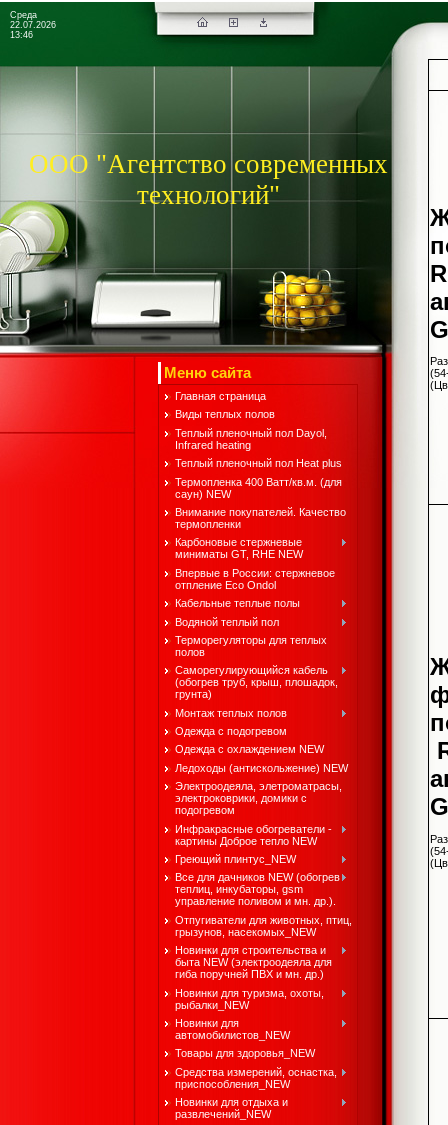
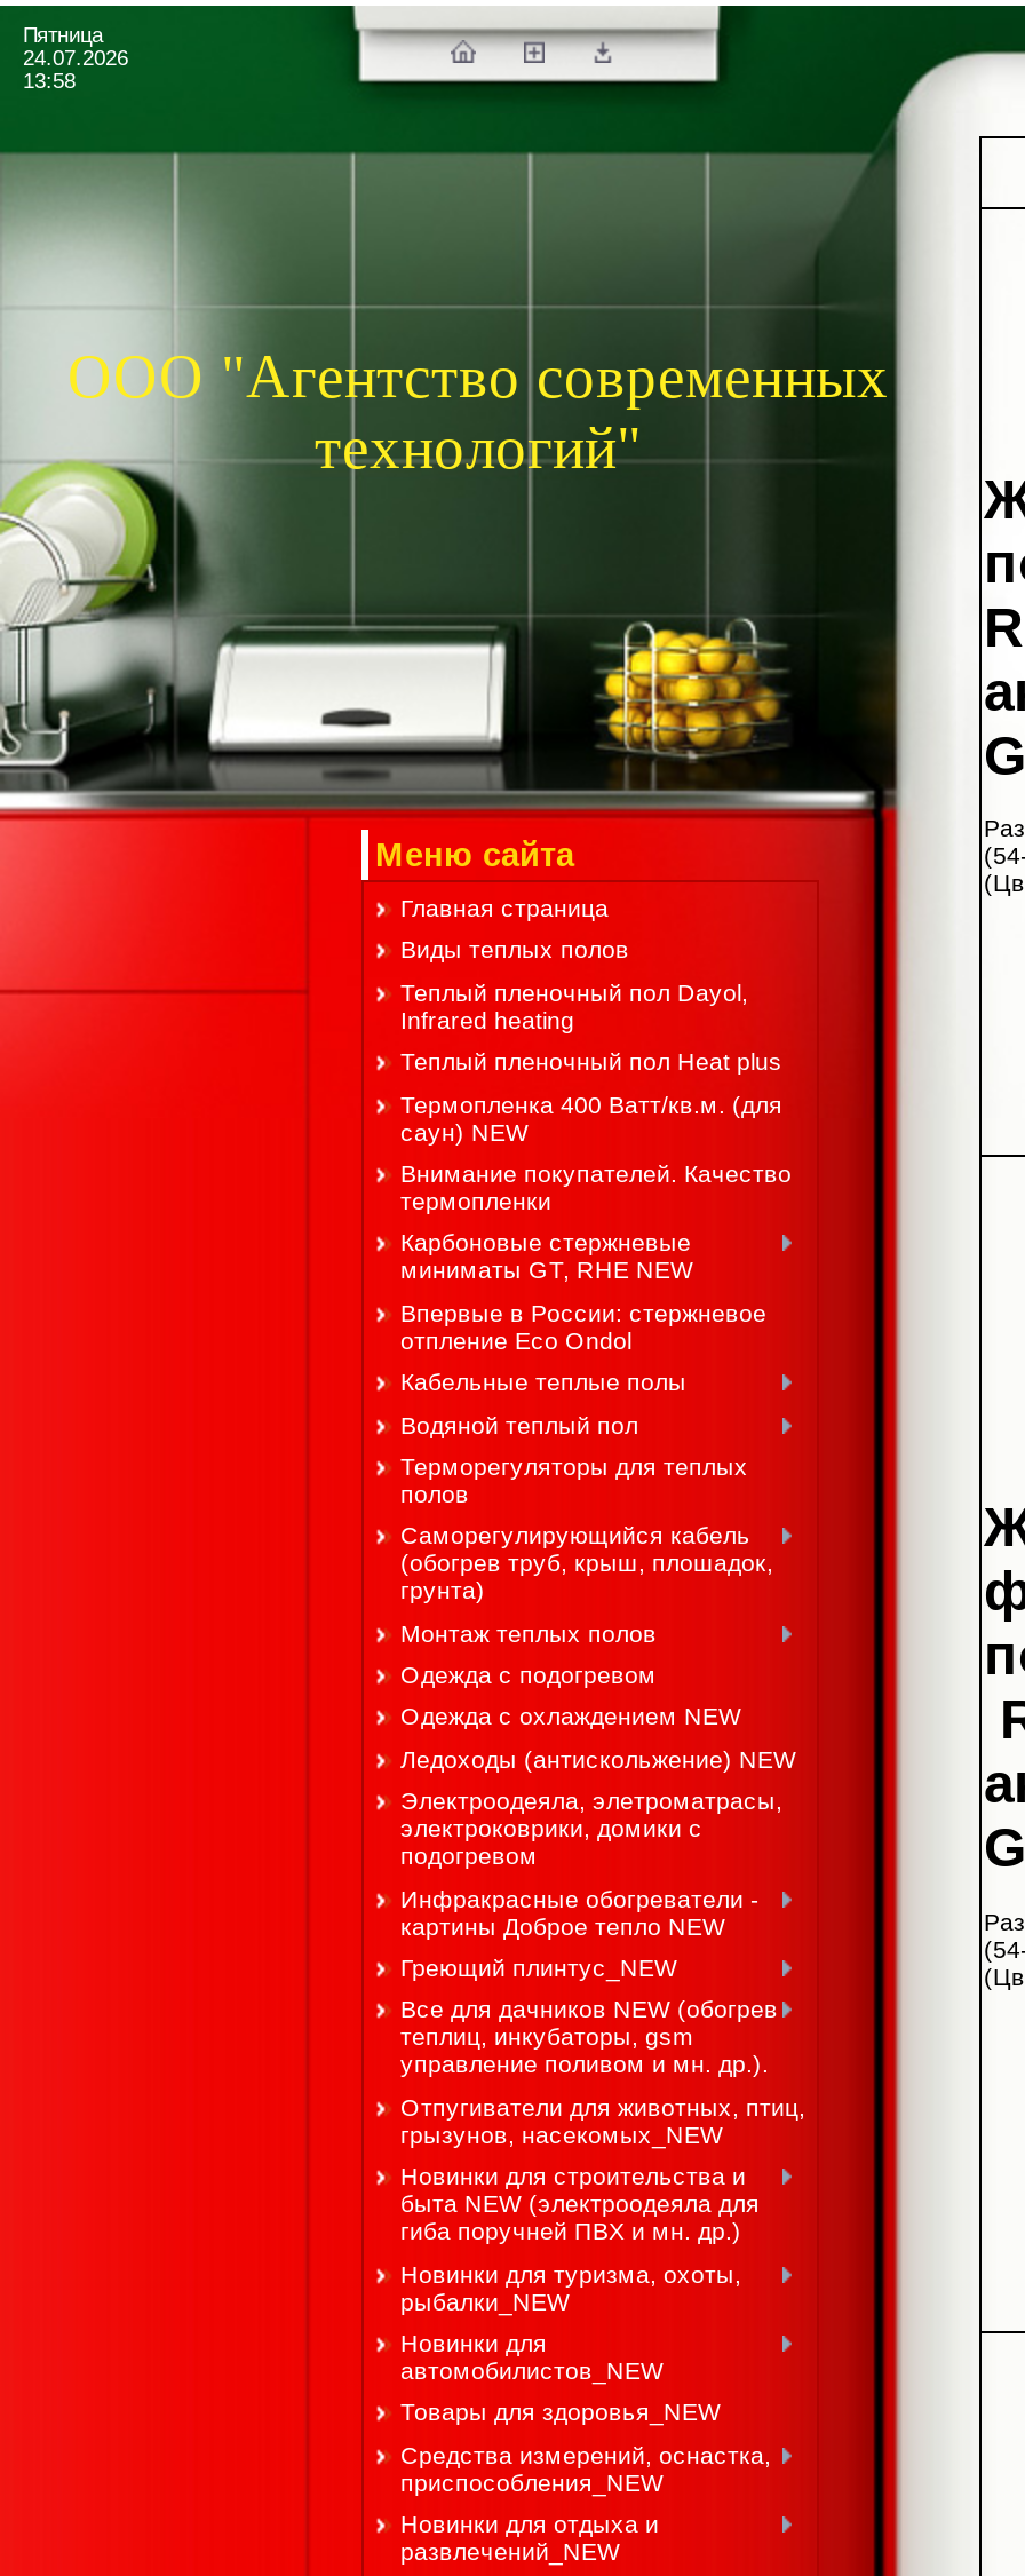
- Среда
- 22.07.2026
- 13:46
+ Пятница
+ 24.07.2026
+ 13:58
